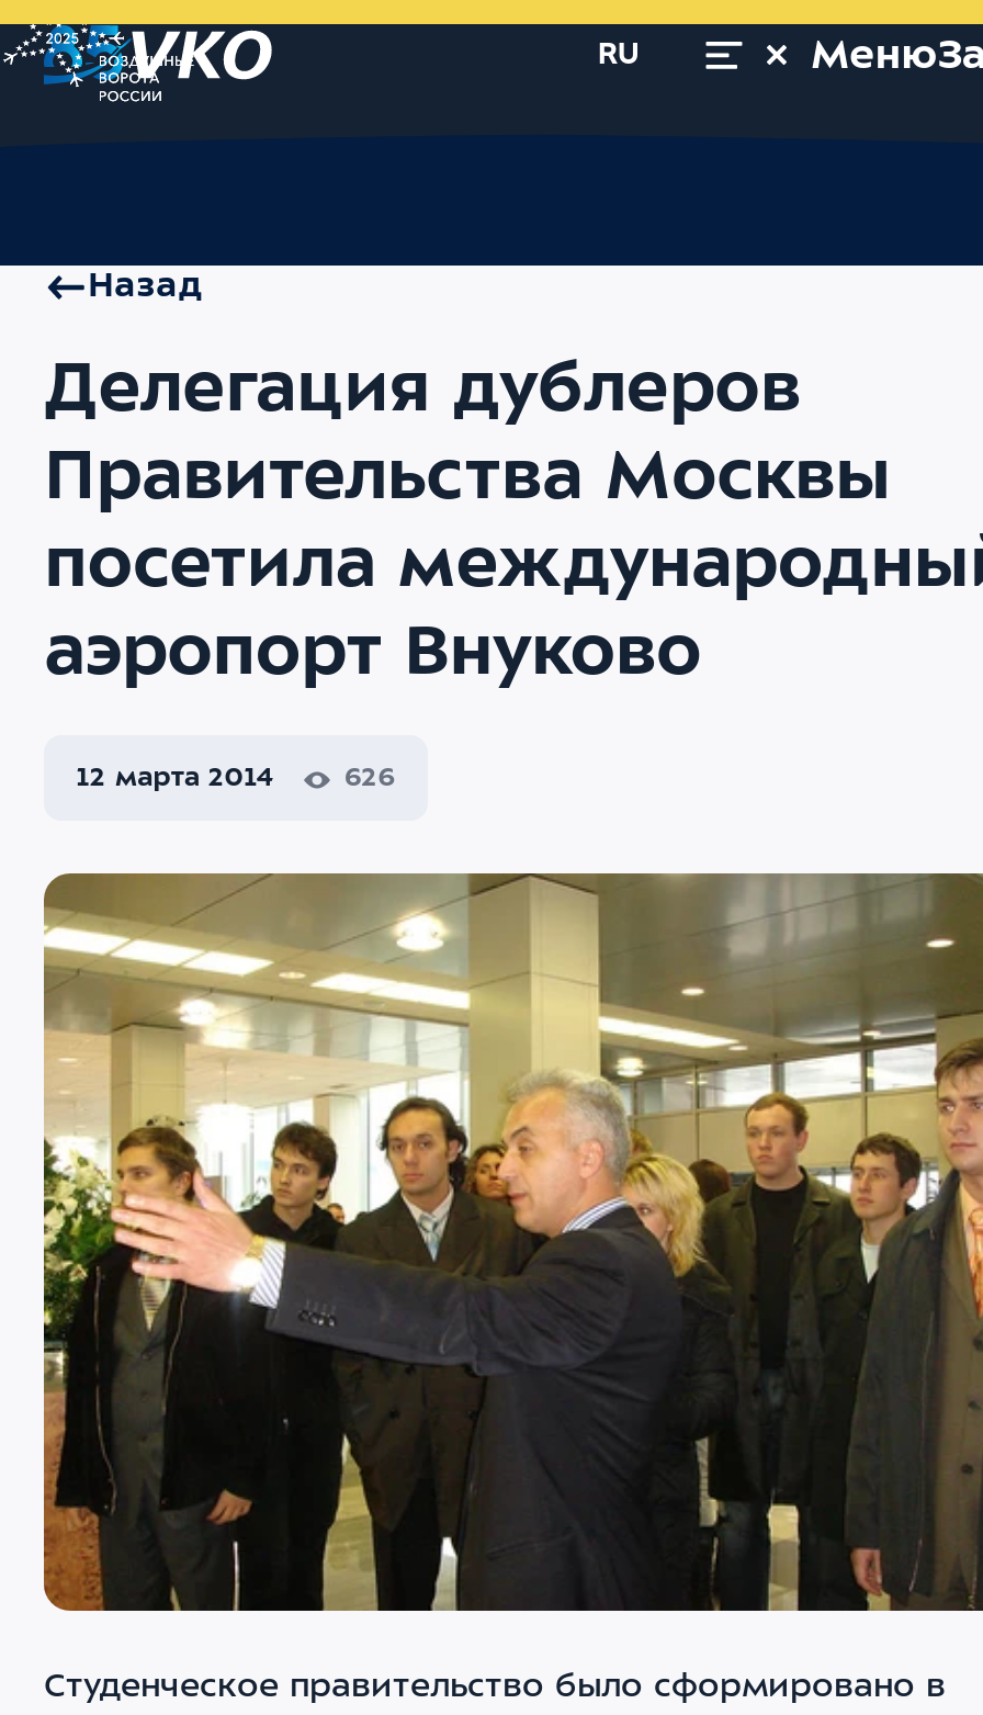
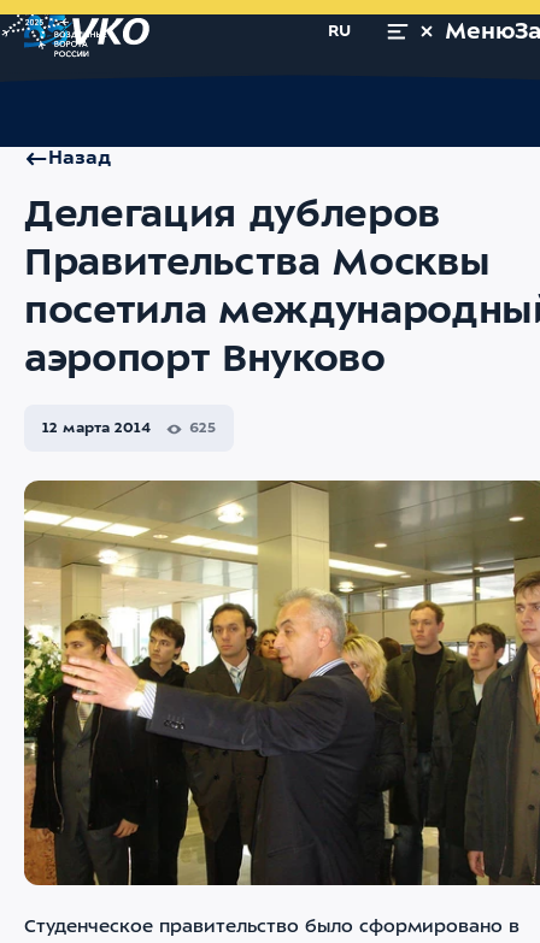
- 626
+ 625
